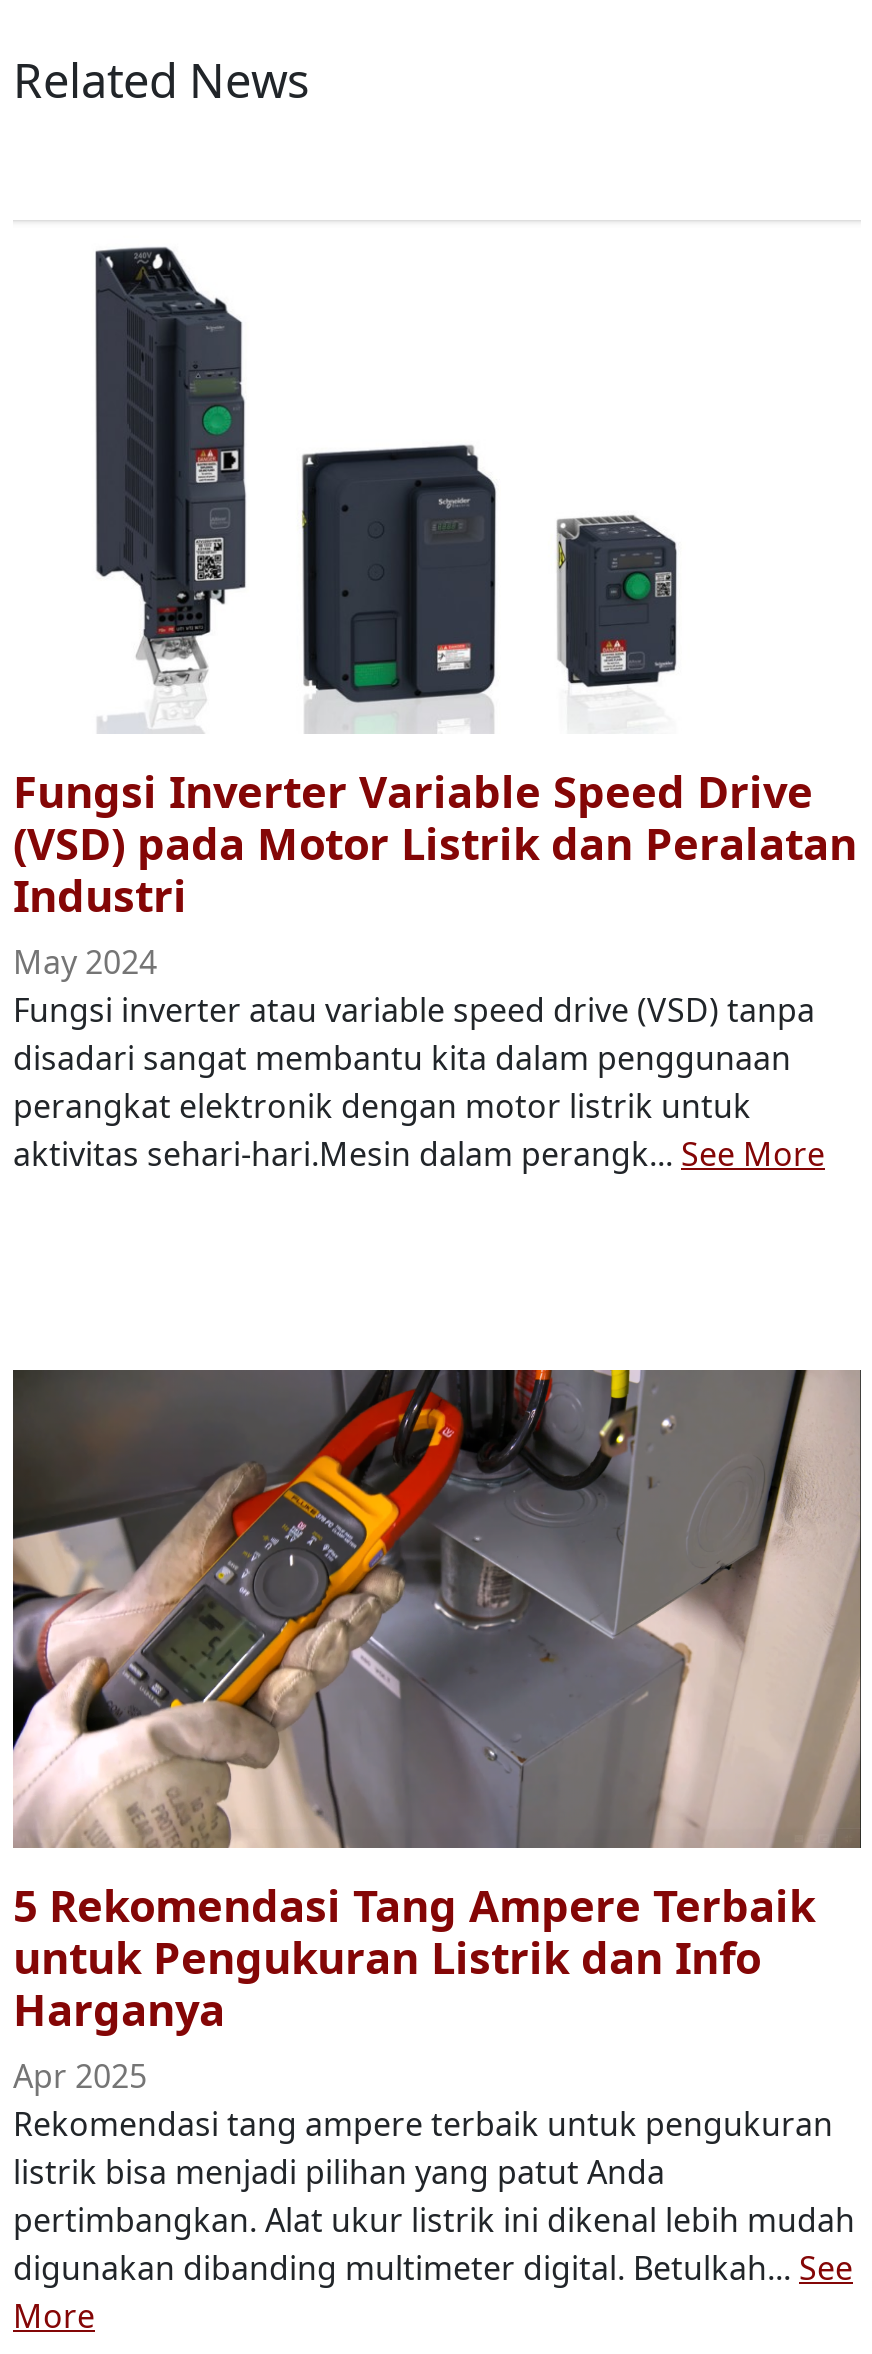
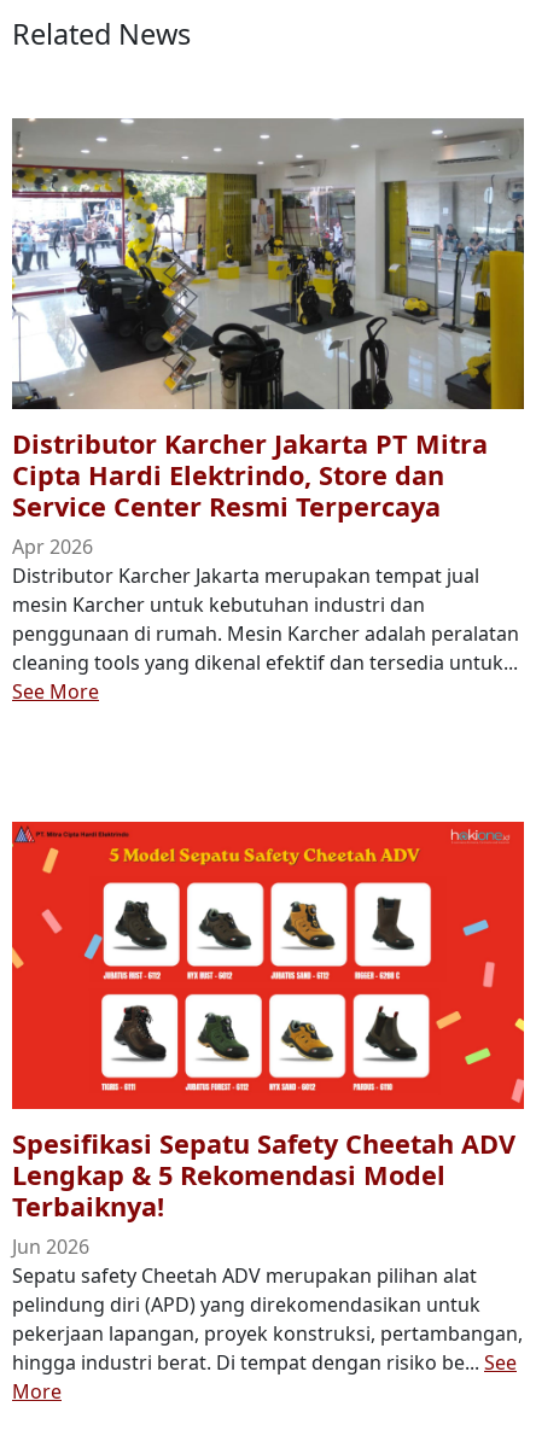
- [image]
- Fungsi Inverter Variable Speed Drive
- (VSD) pada Motor Listrik dan Peralatan
- Industri
- May 2024
- Fungsi inverter atau variable speed drive (VSD) tanpa
- disadari sangat membantu kita dalam penggunaan
- perangkat elektronik dengan motor listrik untuk
- aktivitas sehari-hari.Mesin dalam perangk... See More
+ [image]
+ Distributor Karcher Jakarta PT Mitra
+ Cipta Hardi Elektrindo, Store dan
+ Service Center Resmi Terpercaya
+ Apr 2026
+ Distributor Karcher Jakarta merupakan tempat jual
+ mesin Karcher untuk kebutuhan industri dan
+ penggunaan di rumah. Mesin Karcher adalah peralatan
+ cleaning tools yang dikenal efektif dan tersedia untuk...
+ See More

- [image]
- 5 Rekomendasi Tang Ampere Terbaik
- untuk Pengukuran Listrik dan Info
- Harganya
- Apr 2025
- Rekomendasi tang ampere terbaik untuk pengukuran
- listrik bisa menjadi pilihan yang patut Anda
- pertimbangkan. Alat ukur listrik ini dikenal lebih mudah
- digunakan dibanding multimeter digital. Betulkah... See
+ [image]
+ Spesifikasi Sepatu Safety Cheetah ADV
+ Lengkap & 5 Rekomendasi Model
+ Terbaiknya!
+ Jun 2026
+ Sepatu safety Cheetah ADV merupakan pilihan alat
+ pelindung diri (APD) yang direkomendasikan untuk
+ pekerjaan lapangan, proyek konstruksi, pertambangan,
+ hingga industri berat. Di tempat dengan risiko be... See
